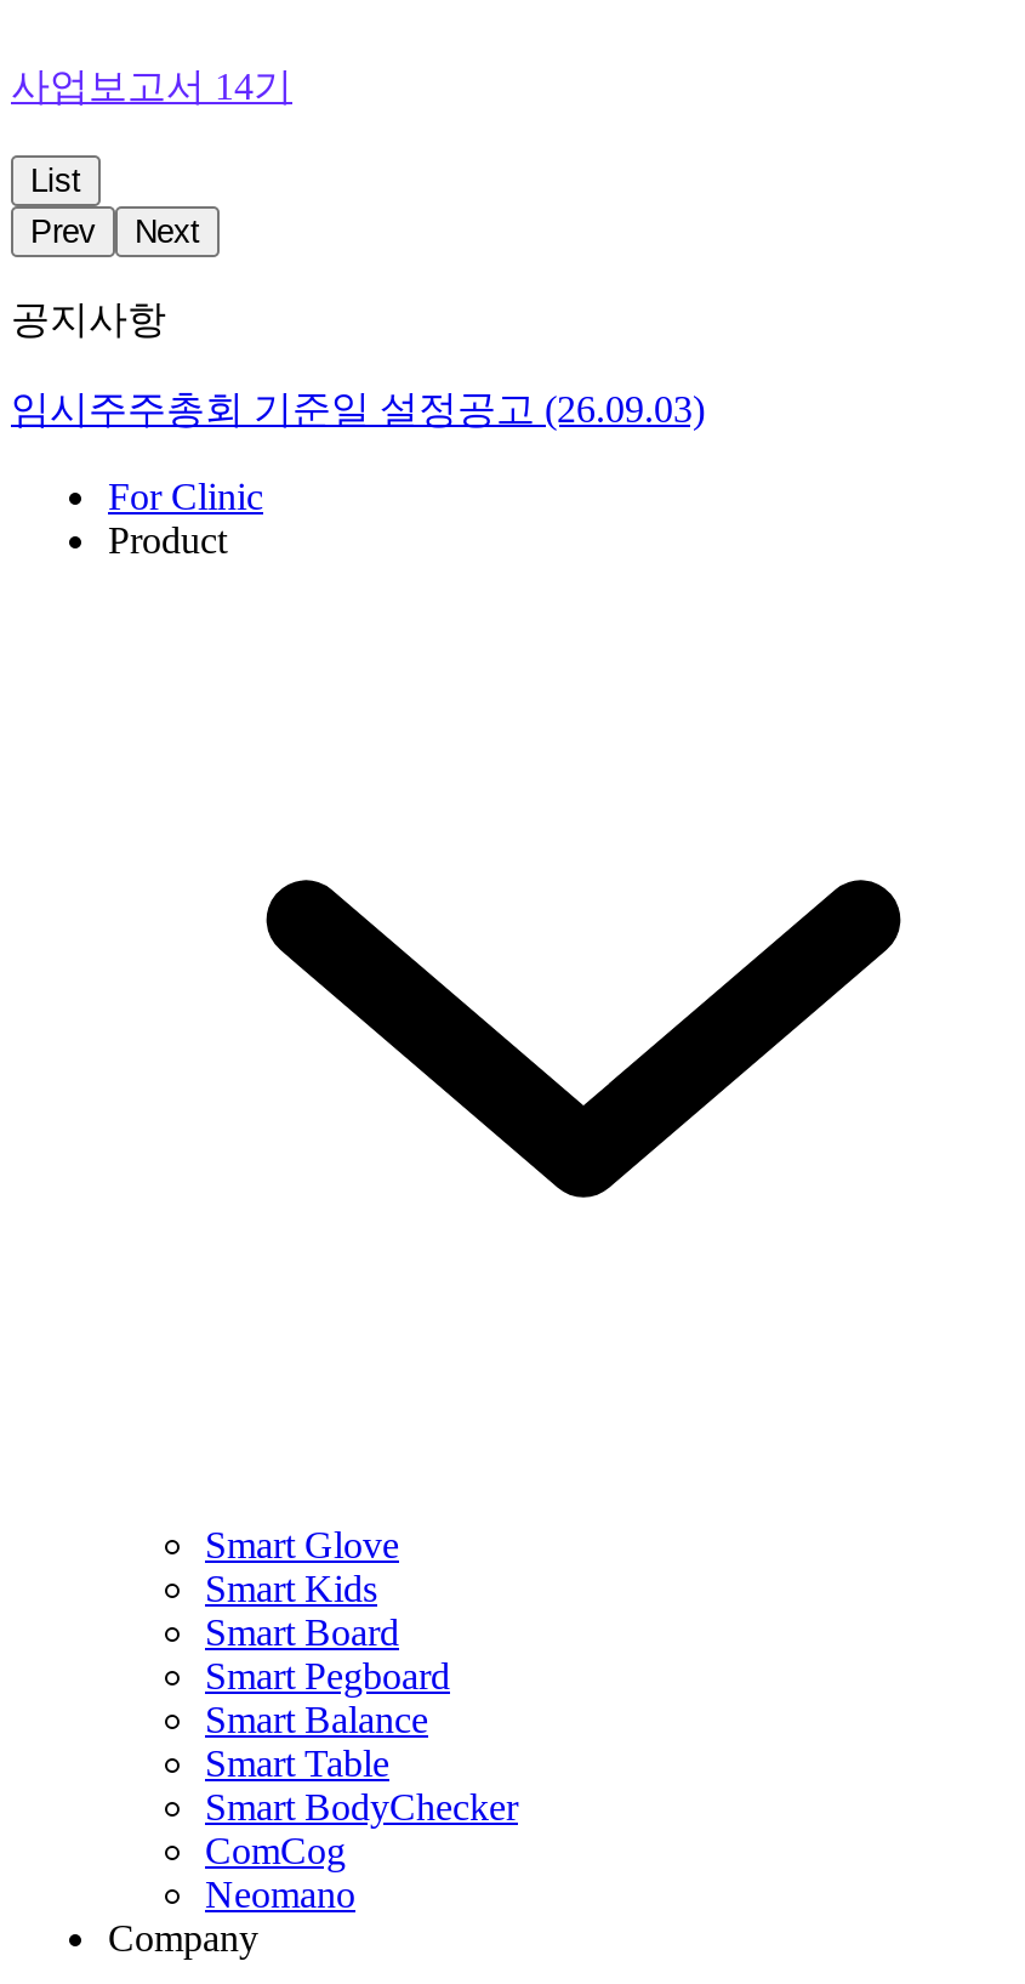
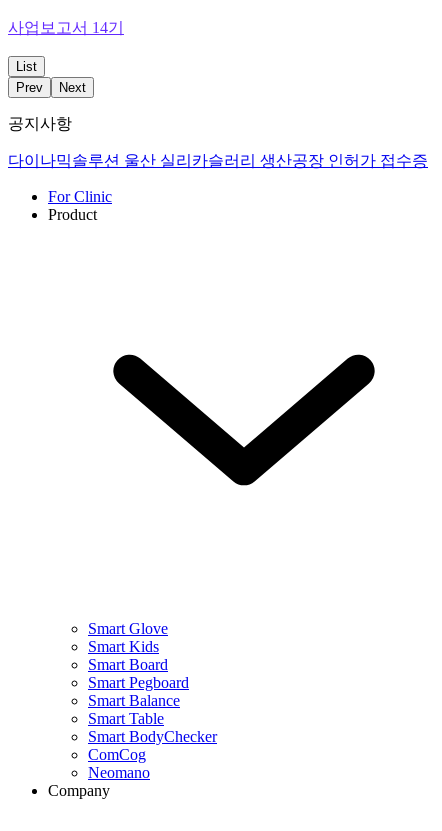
- 임시주주총회 기준일 설정공고 (26.09.03)
+ 다이나믹솔루션 울산 실리카슬러리 생산공장 인허가 접수증
